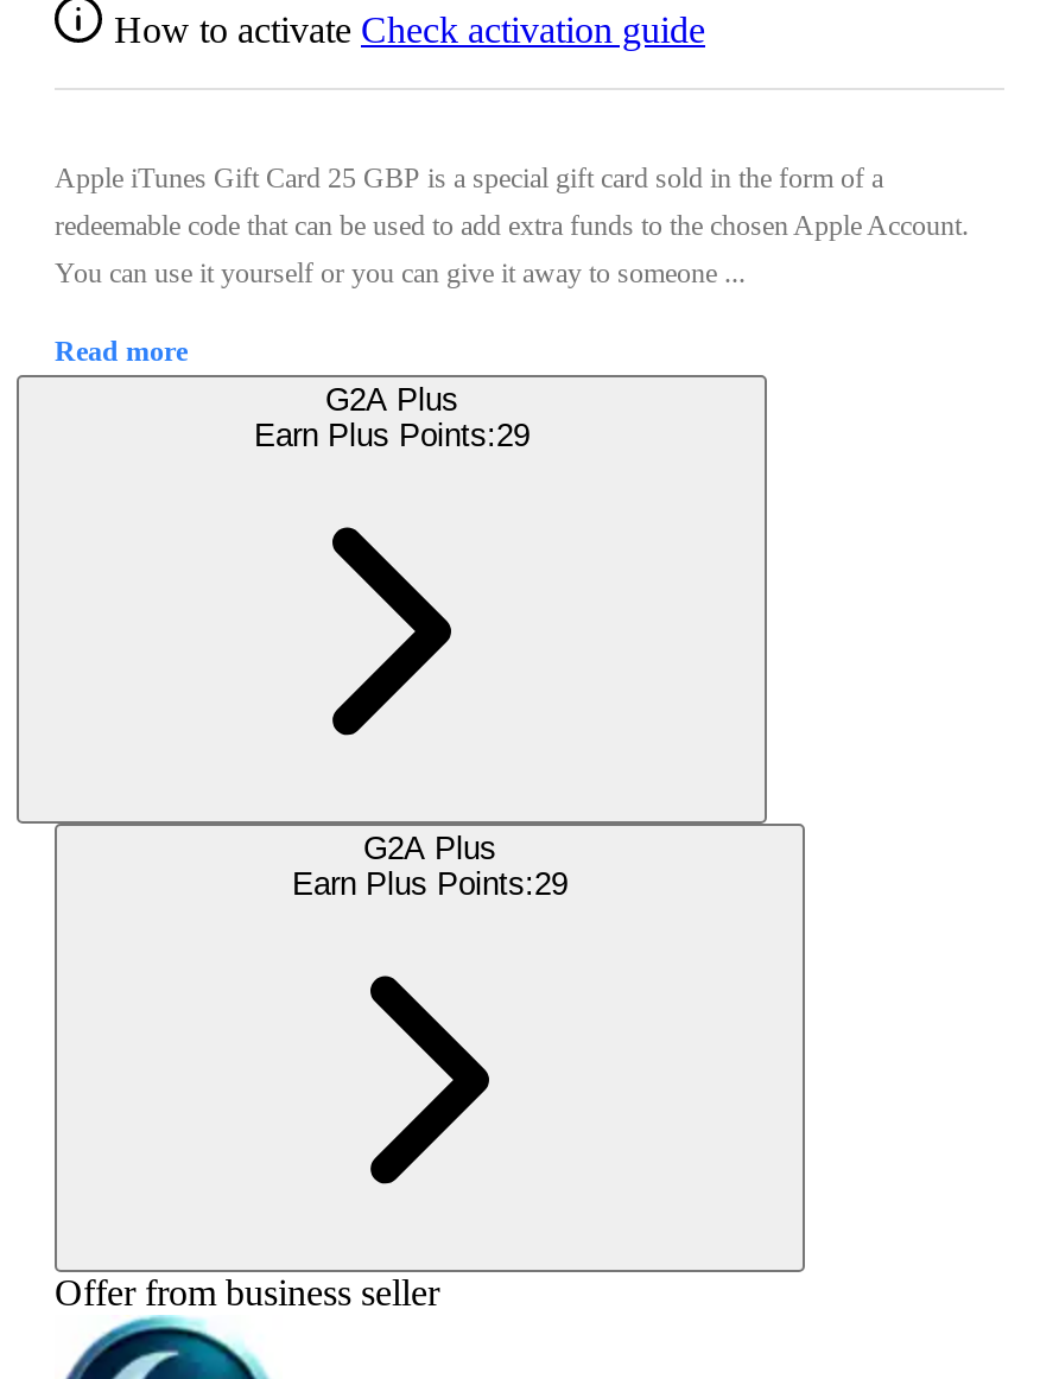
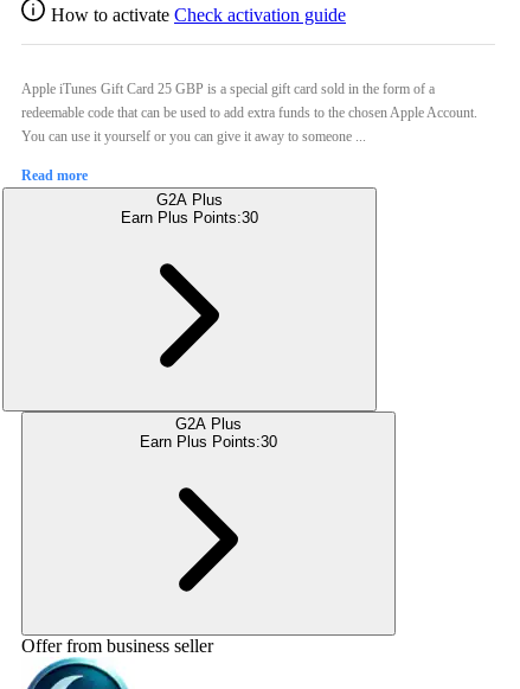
- Earn Plus Points:29
+ Earn Plus Points:30

- Earn Plus Points:29
+ Earn Plus Points:30
